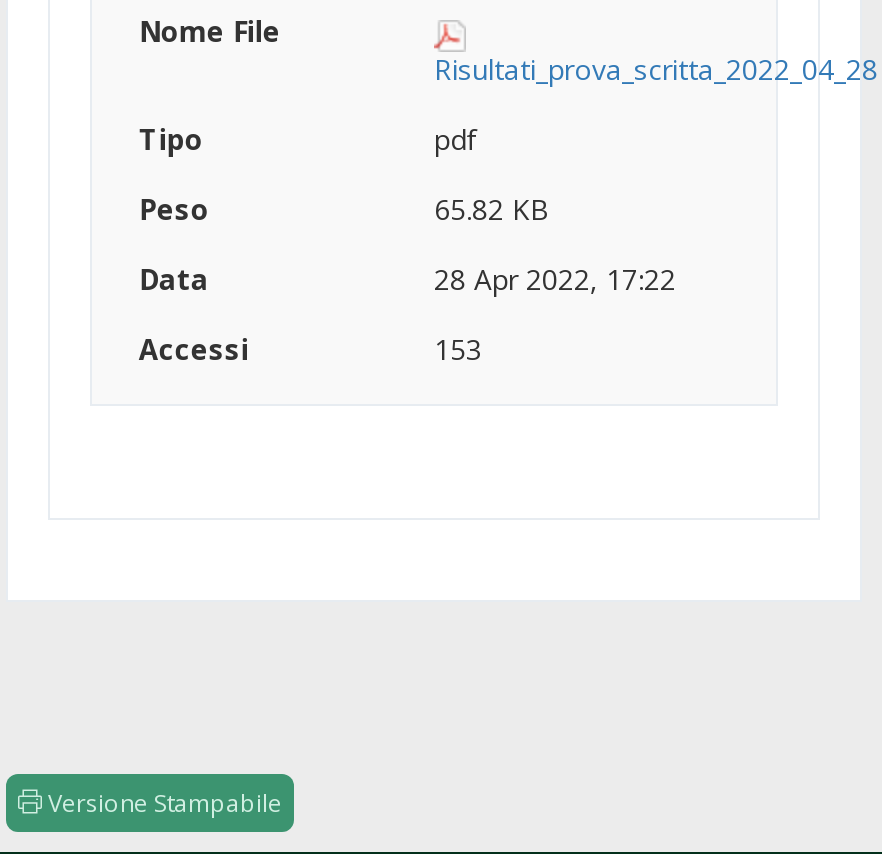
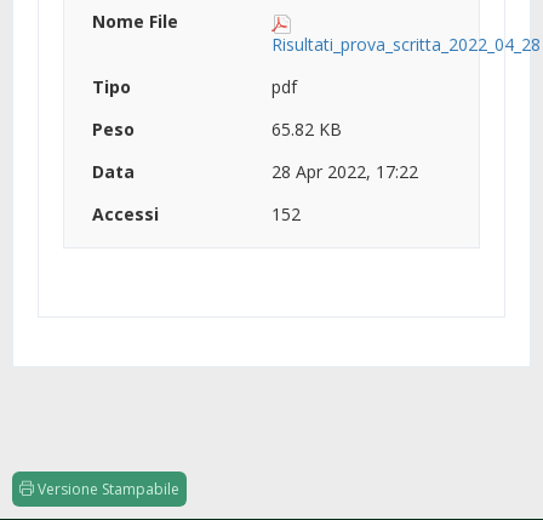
- 153
+ 152
